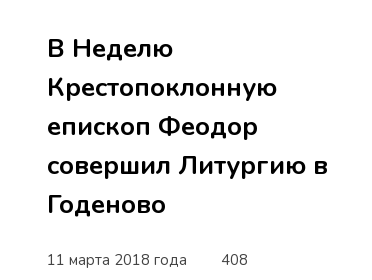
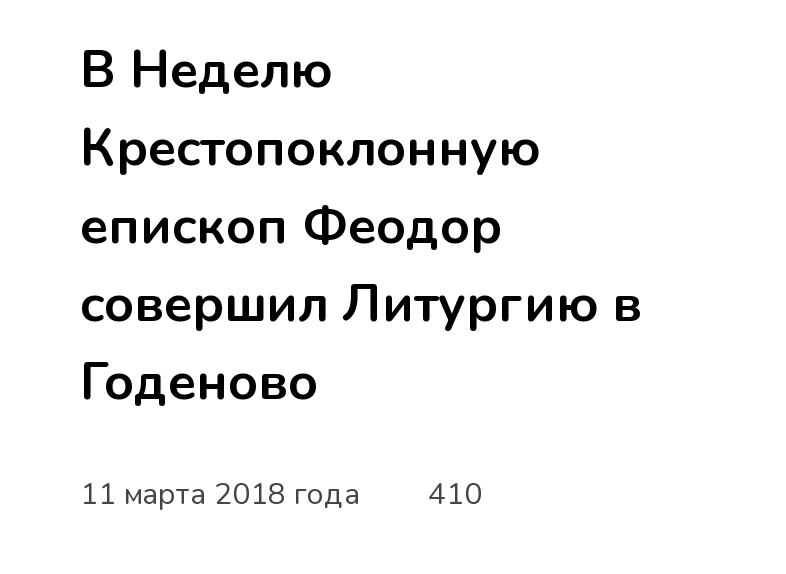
- 11 марта 2018 года 408
+ 11 марта 2018 года 410
